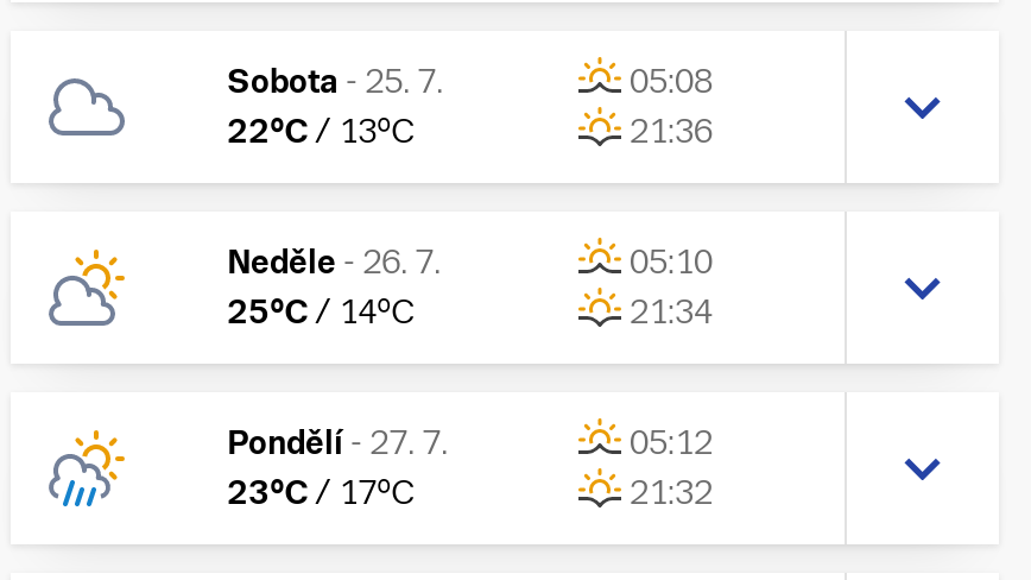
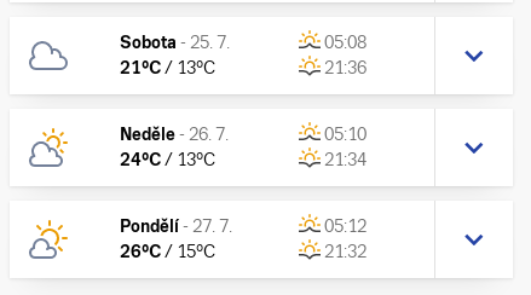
- 22°C / 13°C
+ 21°C / 13°C

- 25°C / 14°C
+ 24°C / 13°C

- [image]
+ [image]

- 23°C / 17°C
+ 26°C / 15°C
